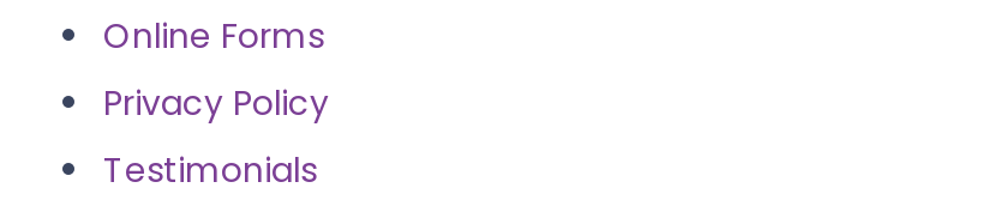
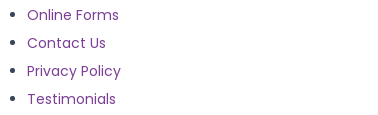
+ Contact Us
